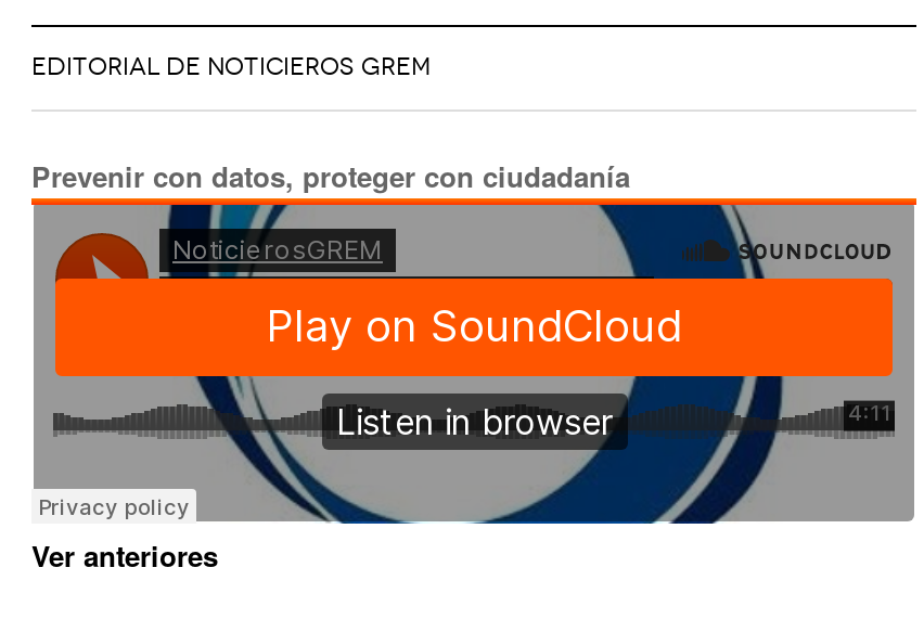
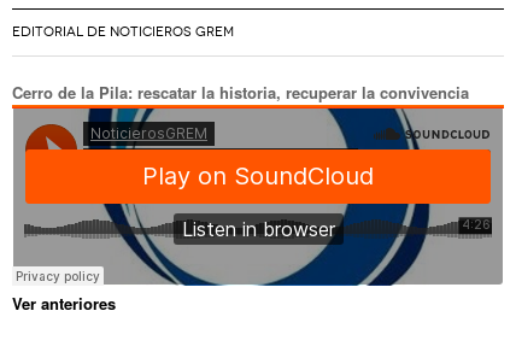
- Prevenir con datos, proteger con ciudadanía
+ Cerro de la Pila: rescatar la historia, recuperar la convivencia
